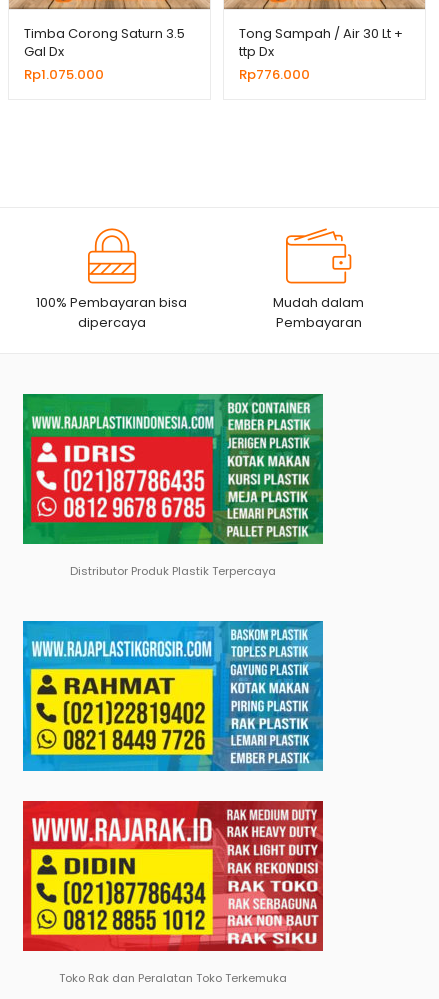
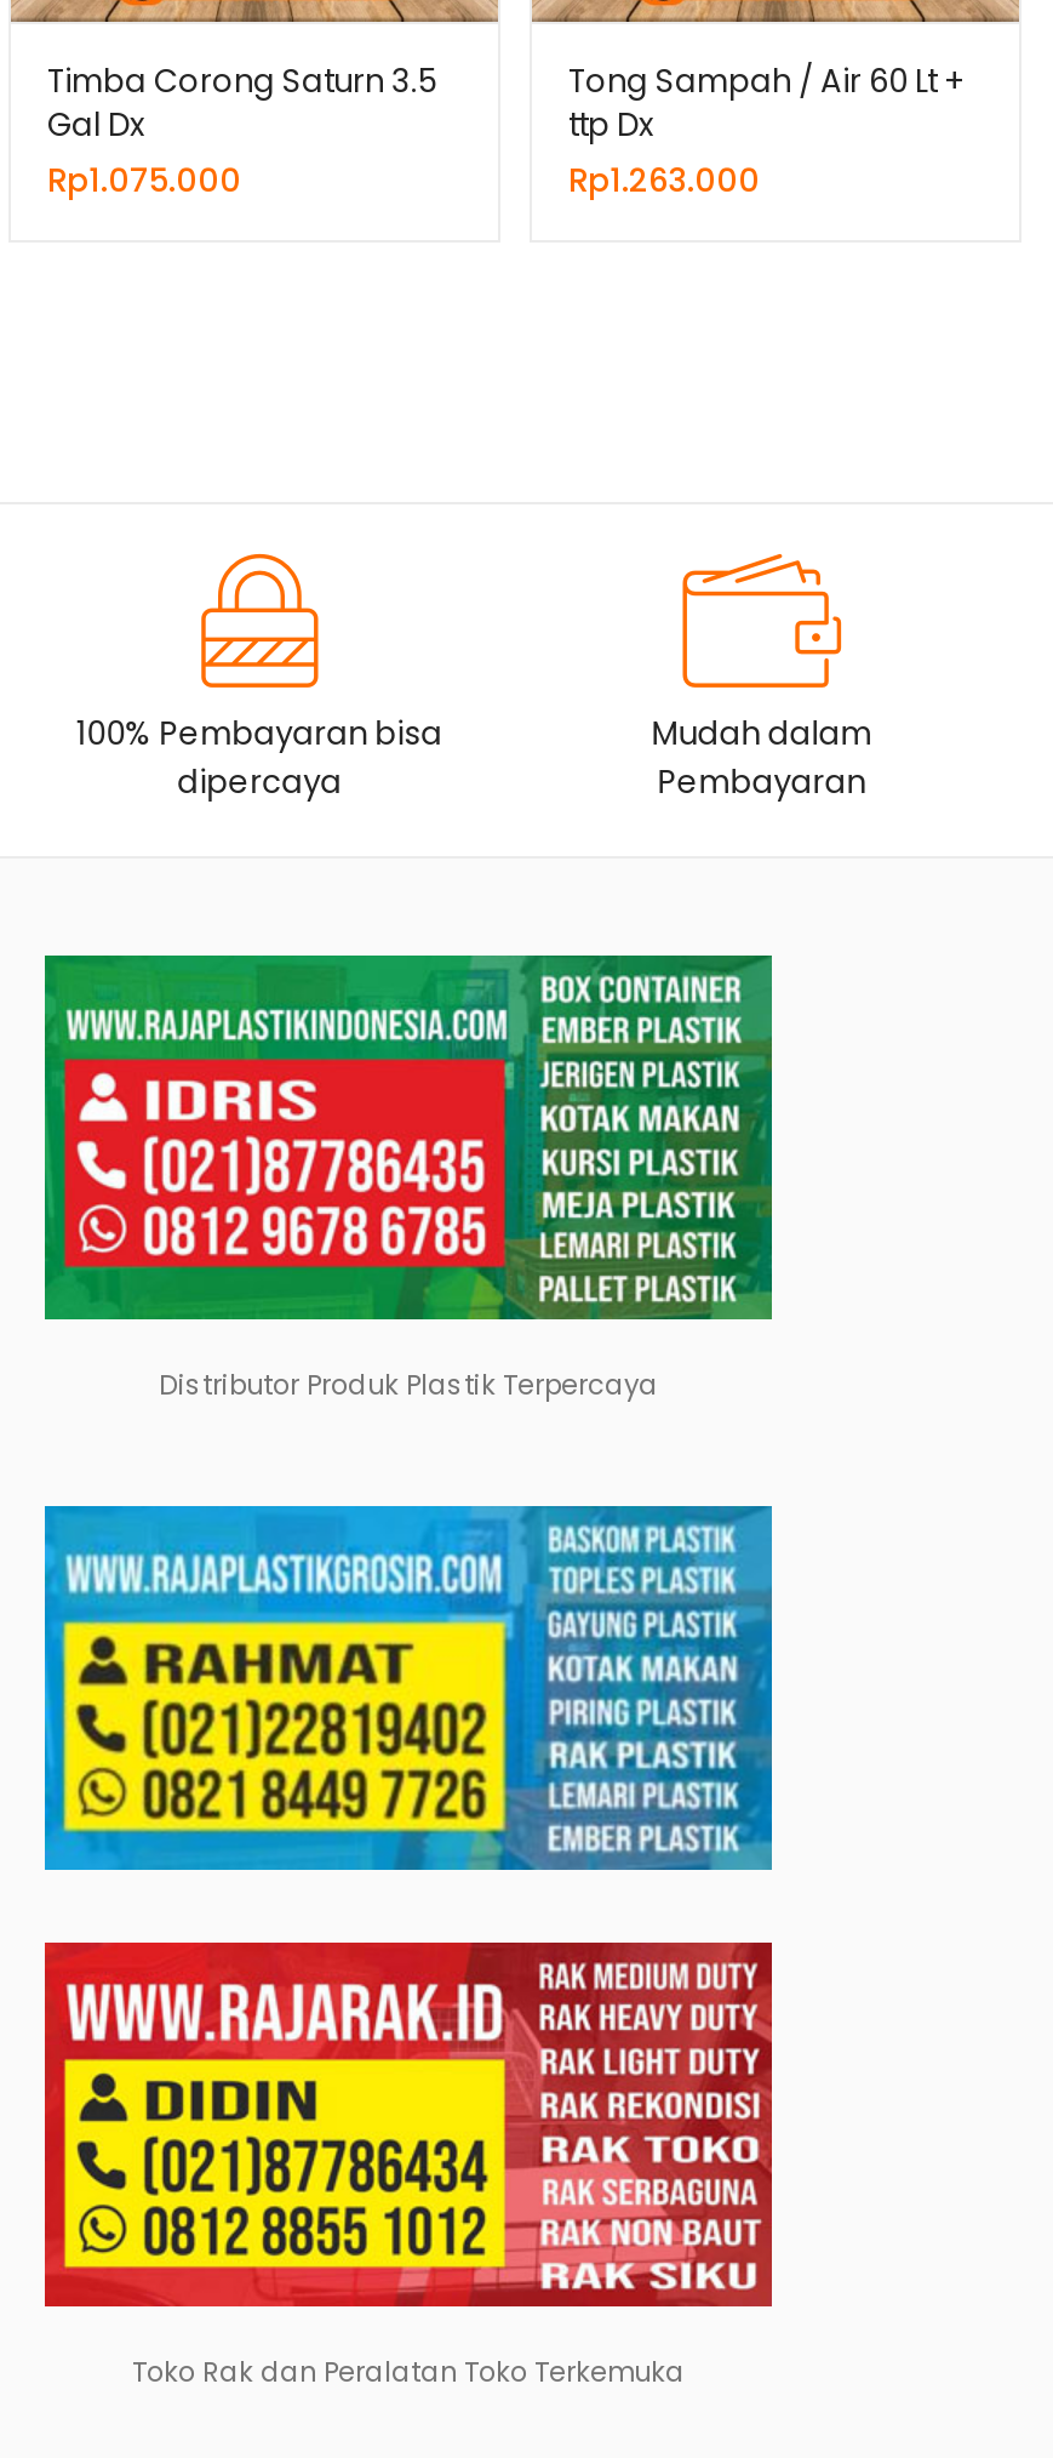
- Tong Sampah / Air 30 Lt +
+ Tong Sampah / Air 60 Lt +

- Rp776.000
+ Rp1.263.000
